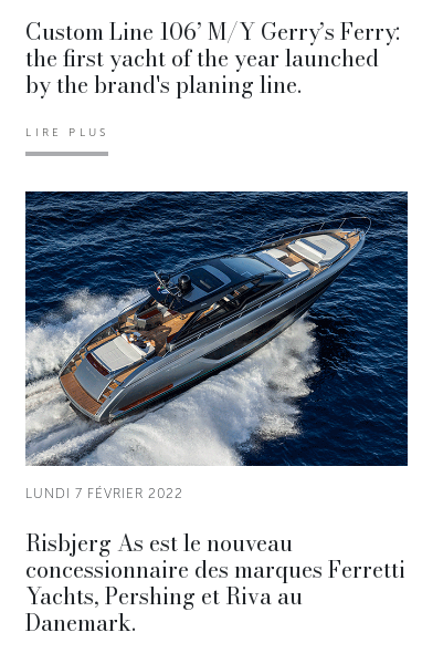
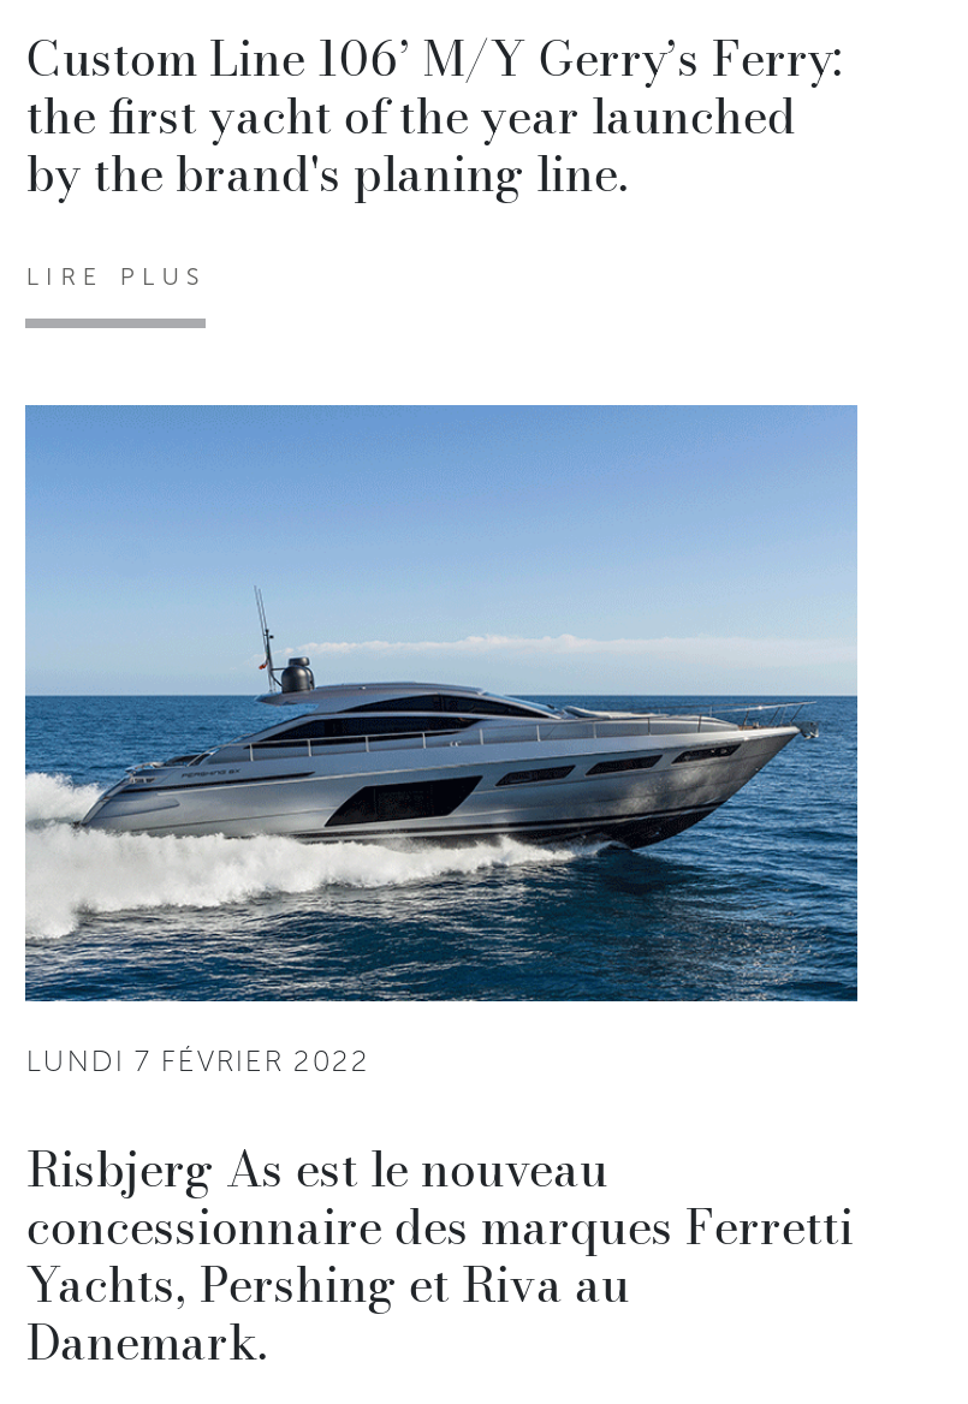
- [image]
+ [image]
